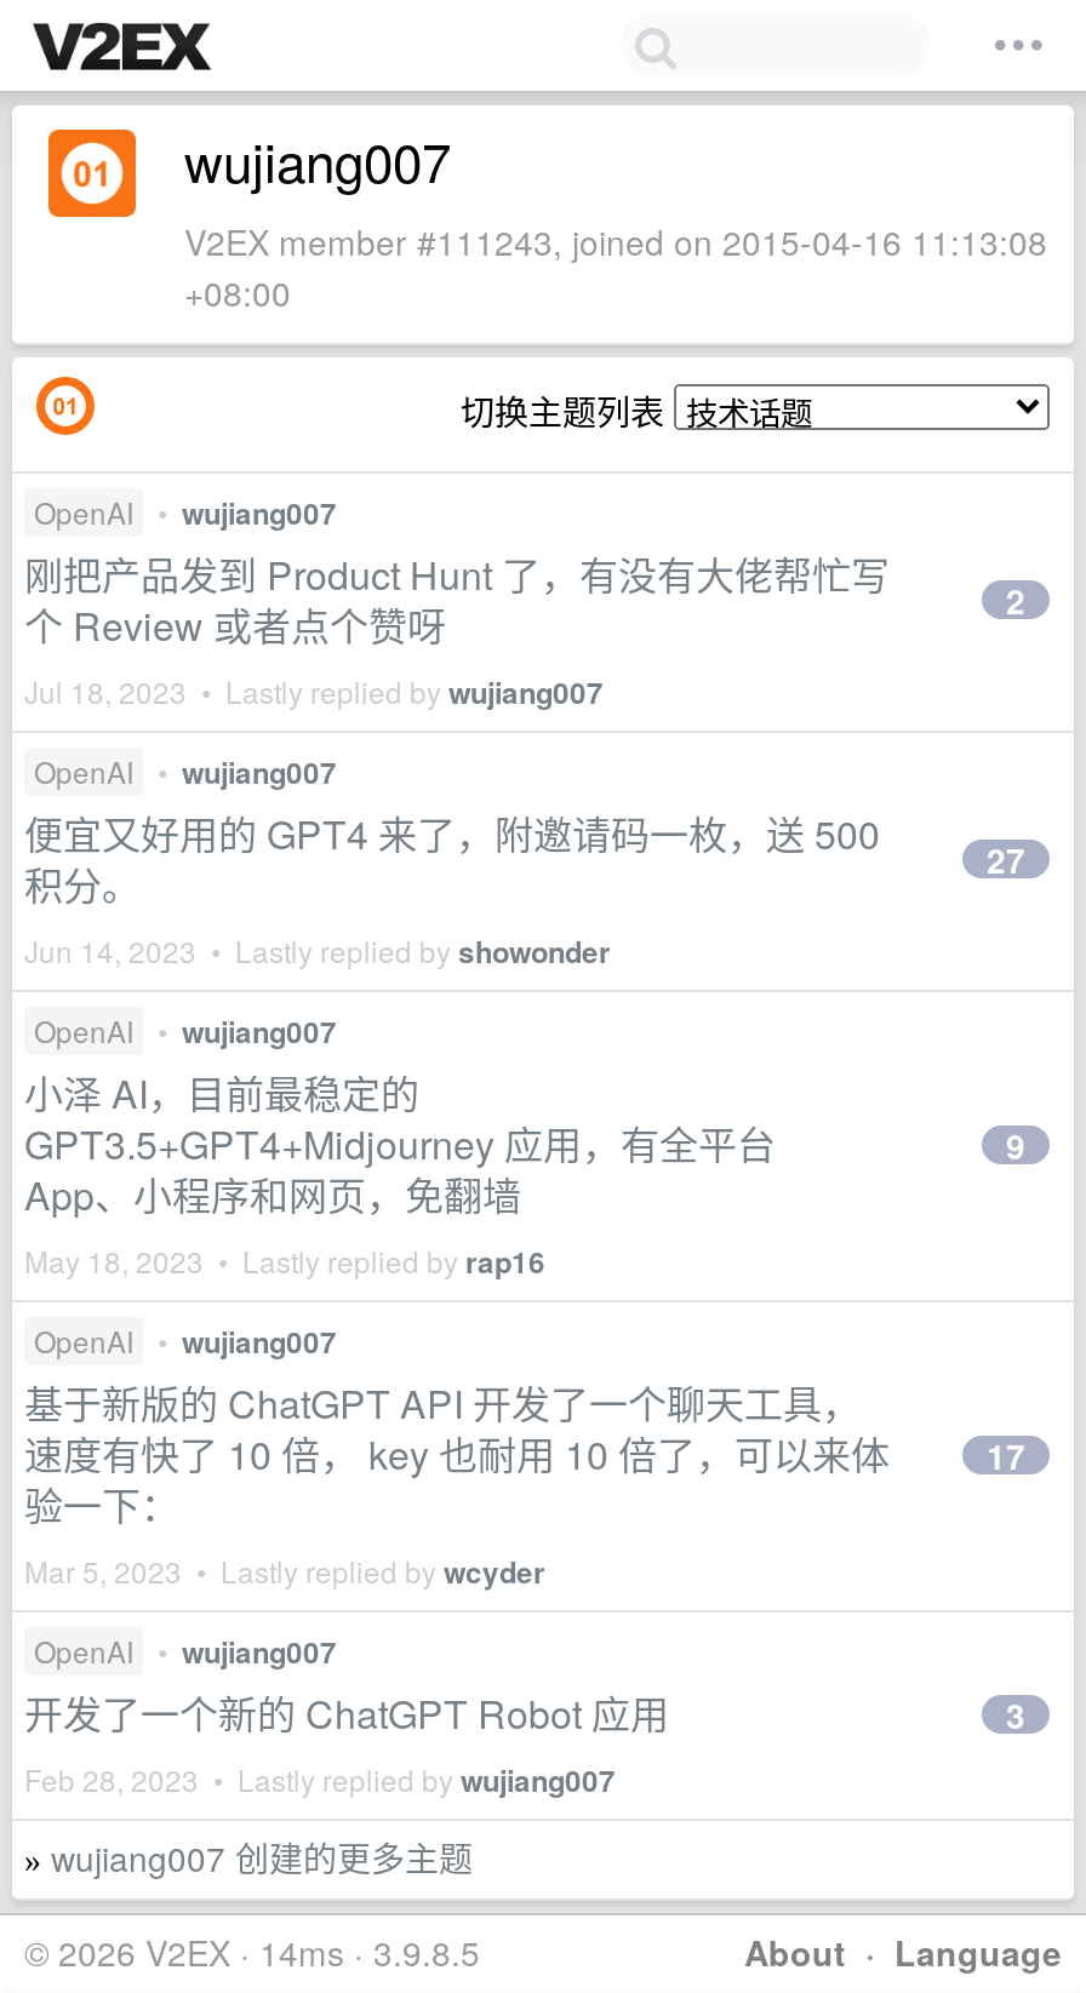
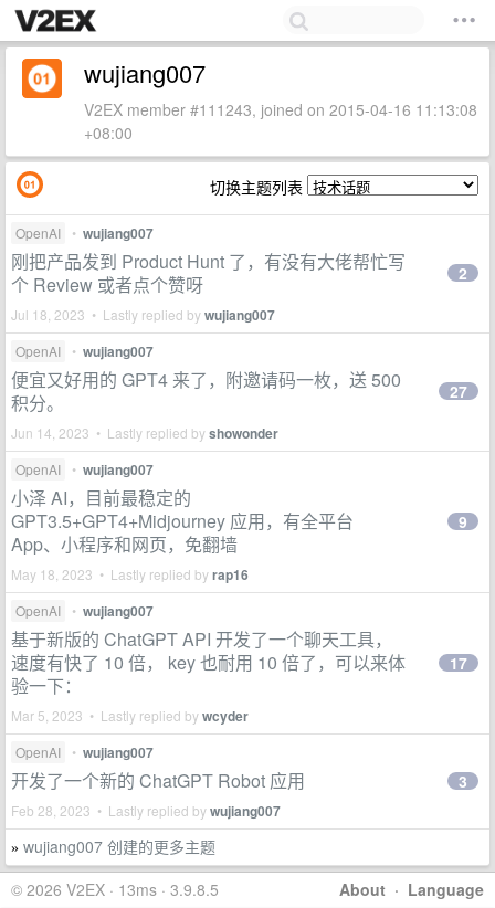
- © 2026 V2EX · 14ms · 3.9.8.5
+ © 2026 V2EX · 13ms · 3.9.8.5
